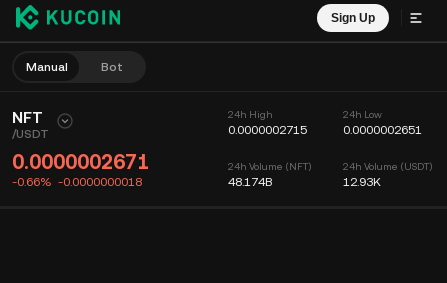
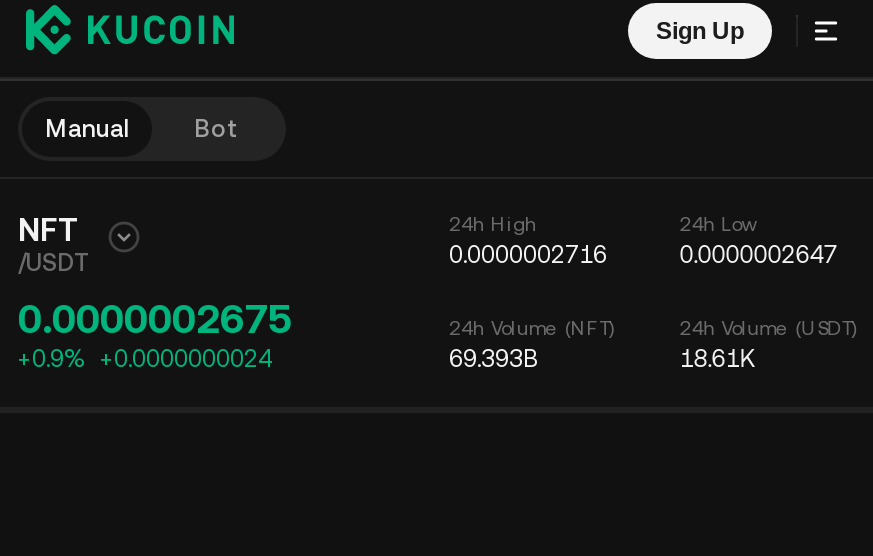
- 0.0000002715
+ 0.0000002716

- 0.0000002651
+ 0.0000002647

- 0.0000002671
- -0.66% -0.0000000018
+ 0.0000002675
+ +0.9% +0.0000000024

- 48.174B
+ 69.393B

- 12.93K
+ 18.61K
